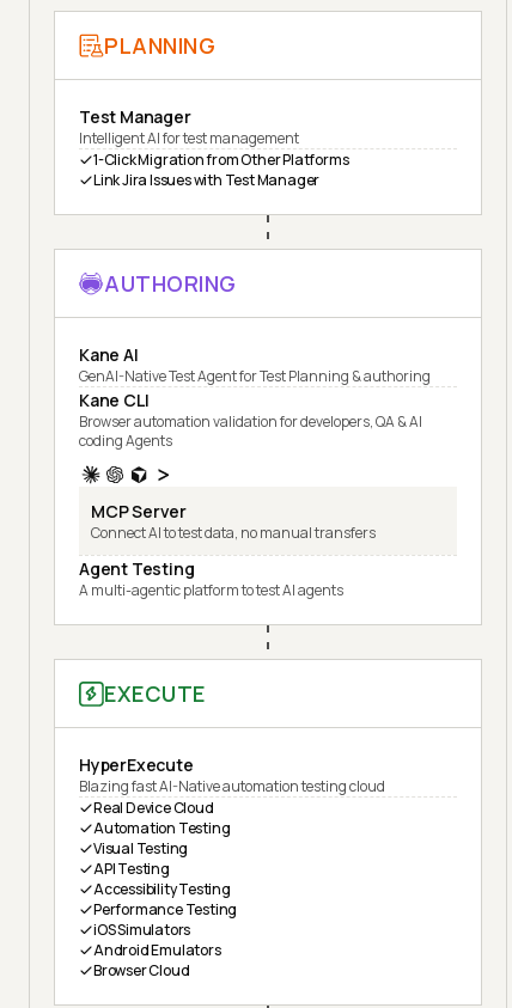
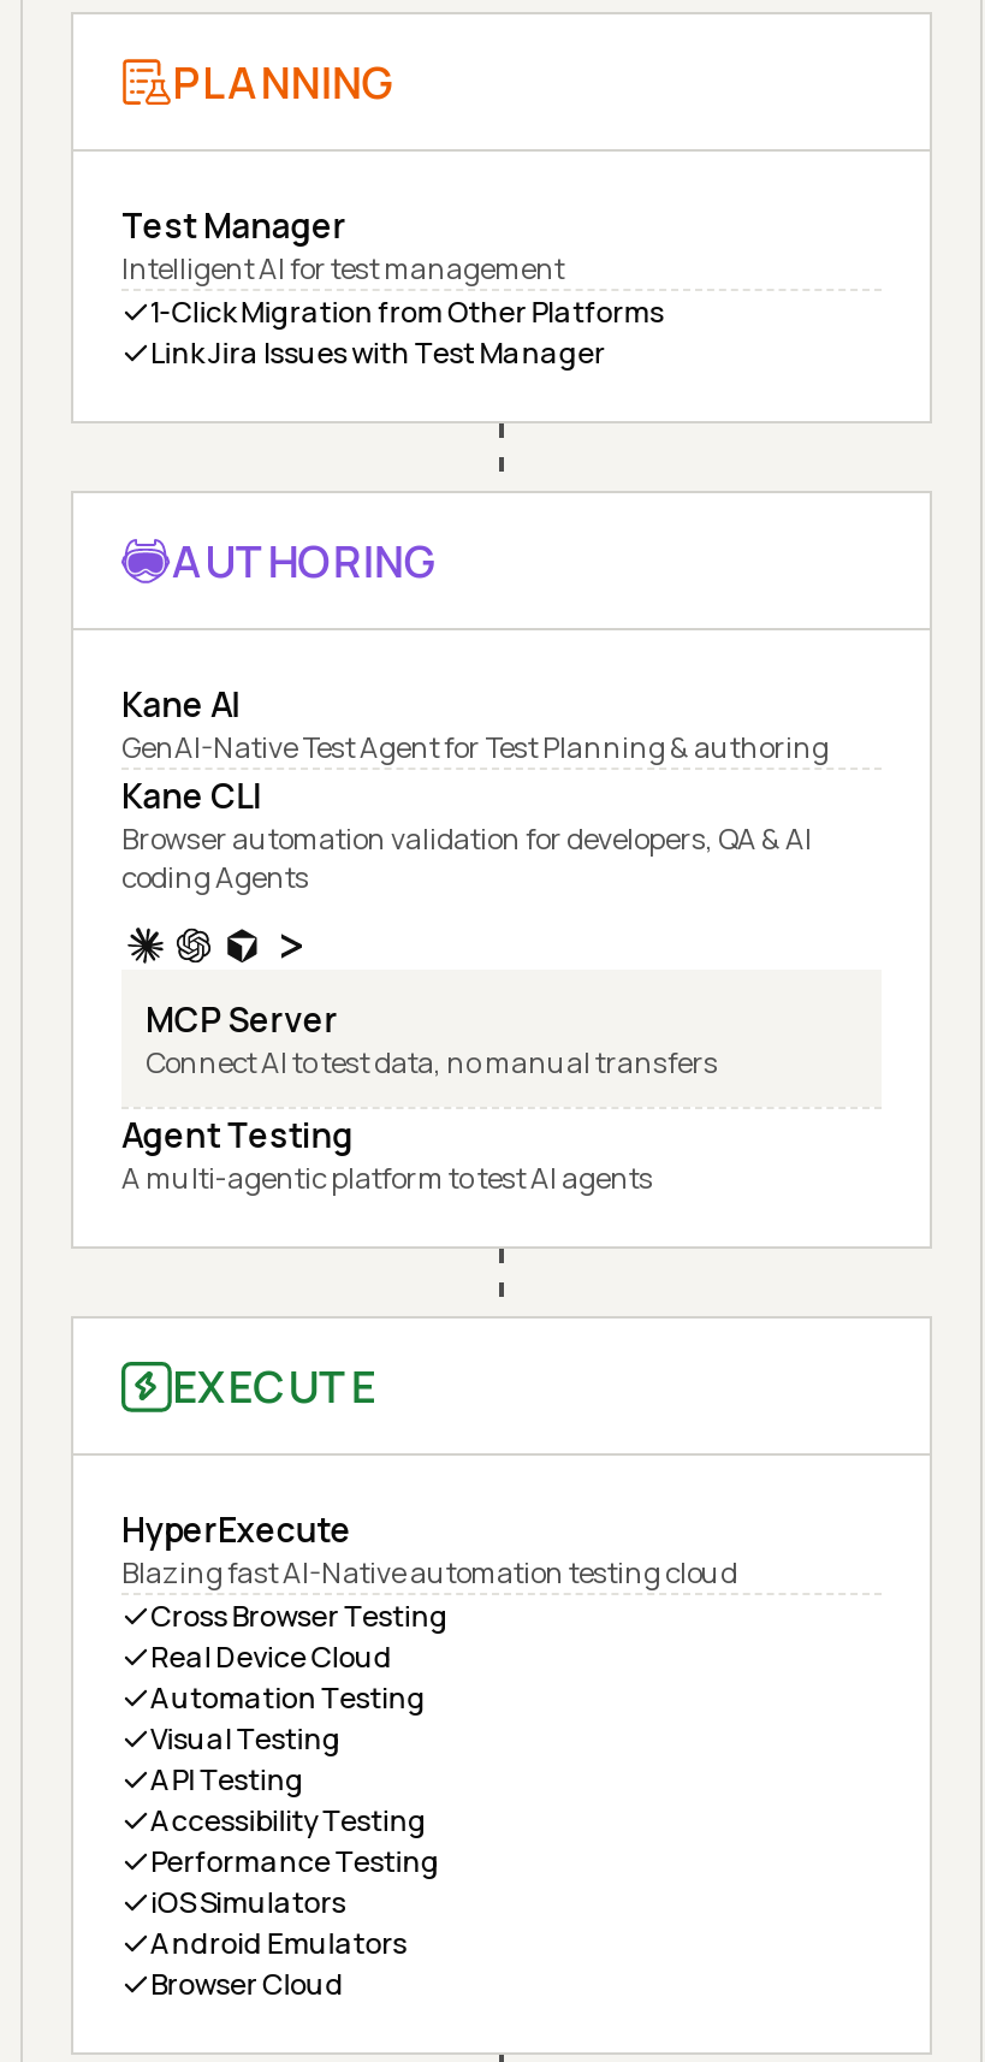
+ Cross Browser Testing
